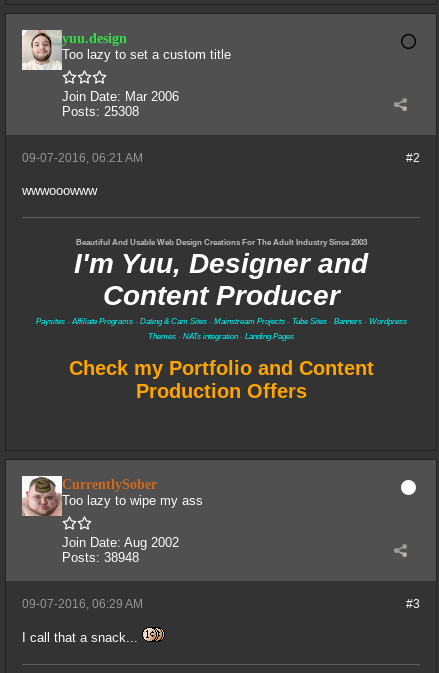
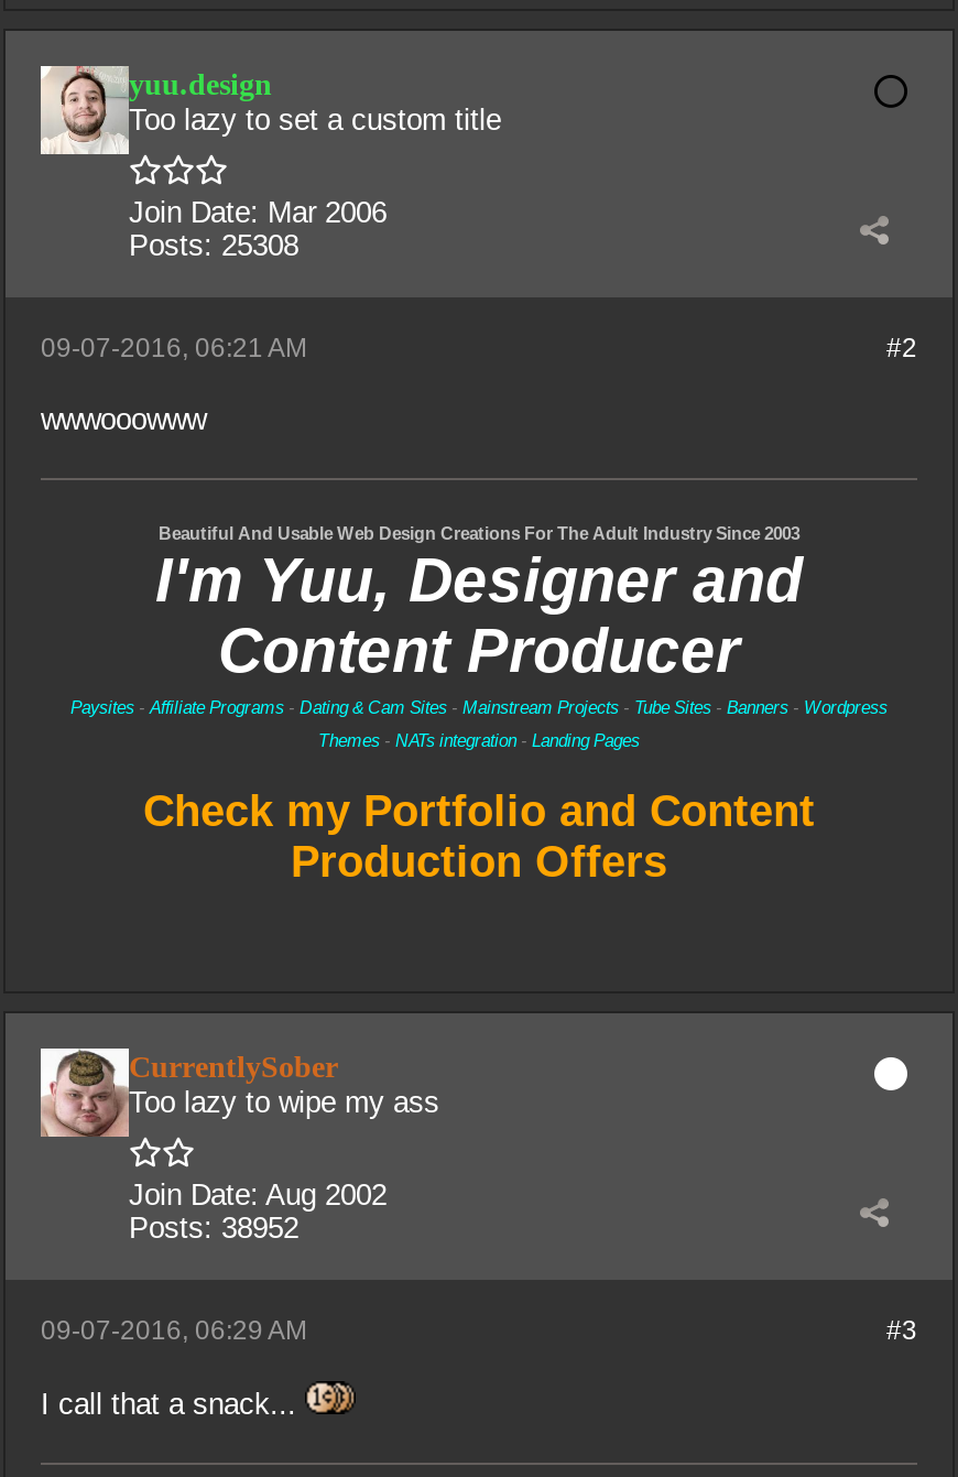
- Posts: 38948
+ Posts: 38952
